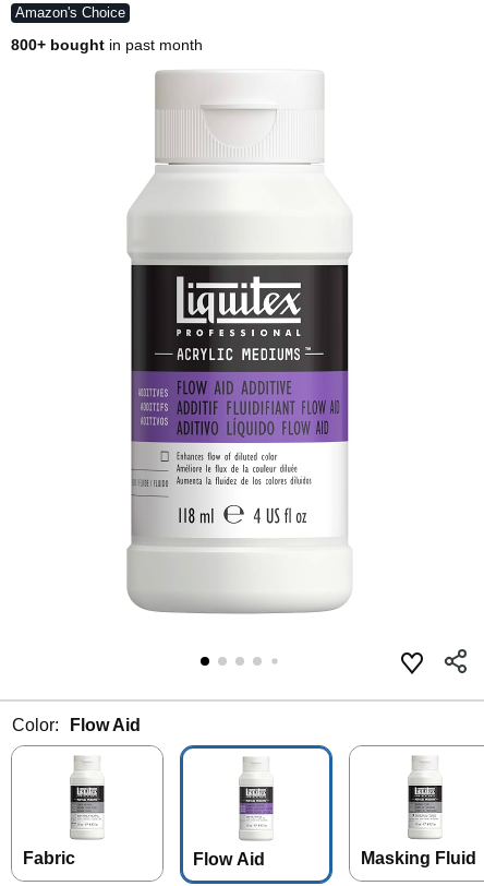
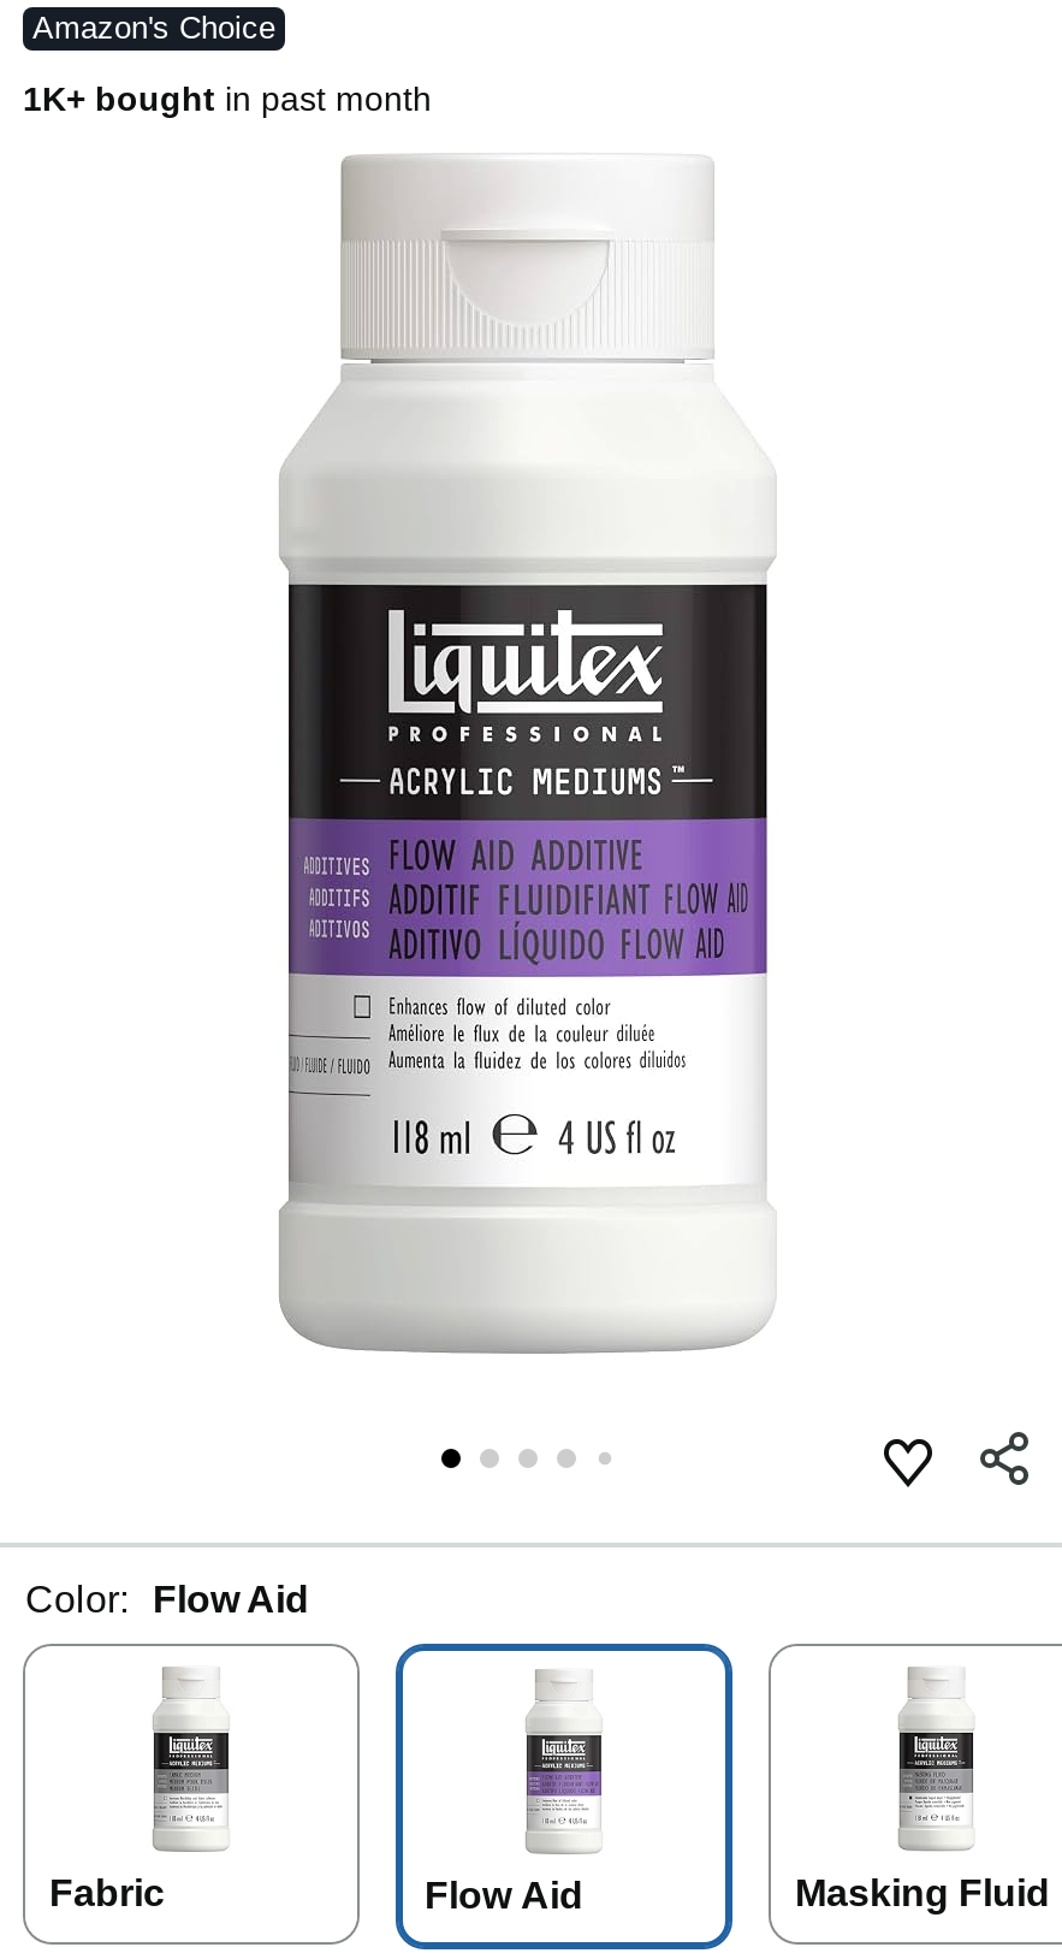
- 800+ bought in past month
+ 1K+ bought in past month
